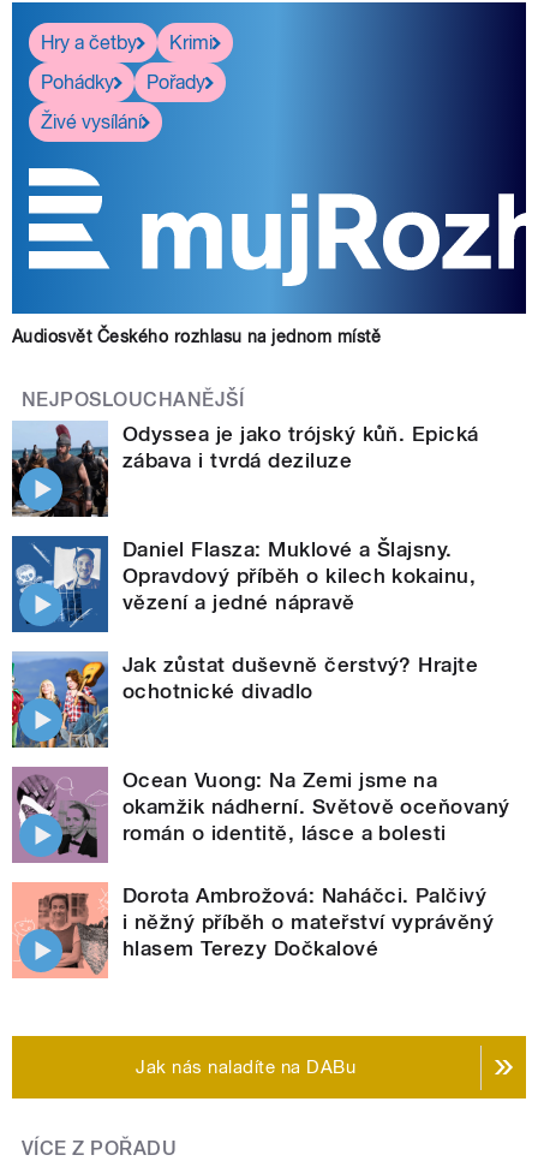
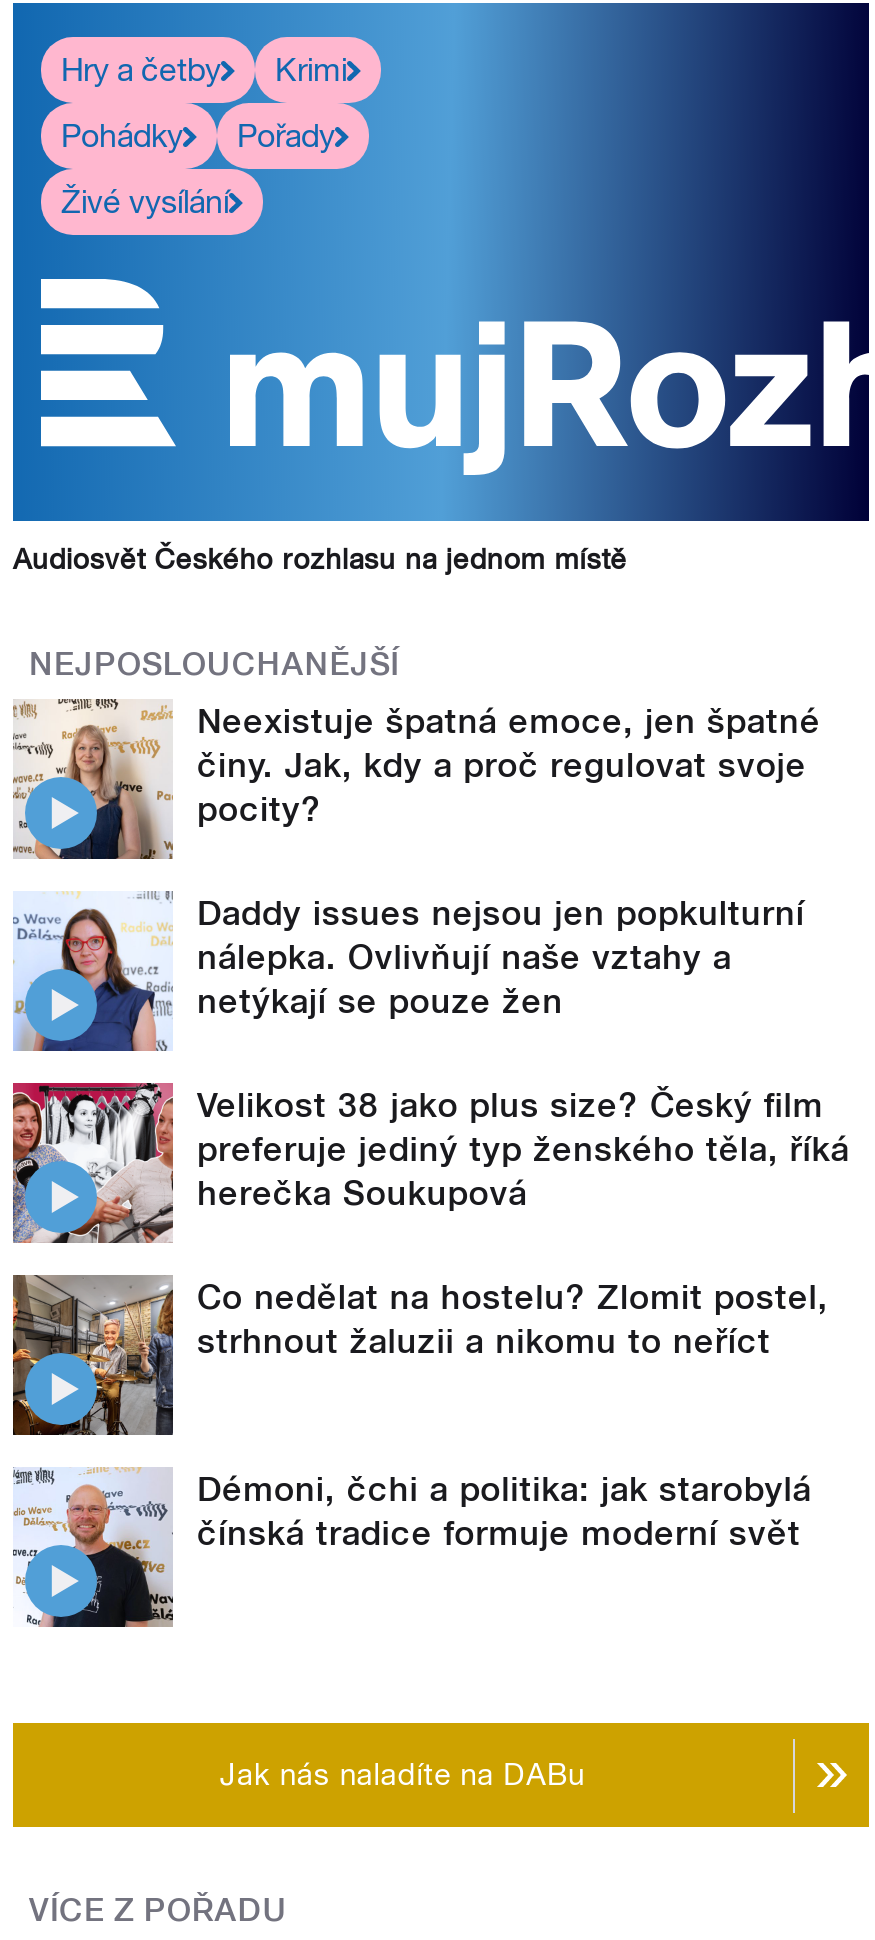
- [image]
- Odyssea je jako trójský kůň. Epická
- zábava i tvrdá deziluze
+ [image]
+ Neexistuje špatná emoce, jen špatné
+ činy. Jak, kdy a proč regulovat svoje
+ pocity?

- [image]
- Daniel Flasza: Muklové a Šlajsny.
- Opravdový příběh o kilech kokainu,
- vězení a jedné nápravě
+ [image]
+ Daddy issues nejsou jen popkulturní
+ nálepka. Ovlivňují naše vztahy a
+ netýkají se pouze žen

- [image]
- Jak zůstat duševně čerstvý? Hrajte
- ochotnické divadlo
+ [image]
+ Velikost 38 jako plus size? Český film
+ preferuje jediný typ ženského těla, říká
+ herečka Soukupová

- [image]
- Ocean Vuong: Na Zemi jsme na
- okamžik nádherní. Světově oceňovaný
- román o identitě, lásce a bolesti
+ [image]
+ Co nedělat na hostelu? Zlomit postel,
+ strhnout žaluzii a nikomu to neříct

- [image]
- Dorota Ambrožová: Naháčci. Palčivý
- i něžný příběh o mateřství vyprávěný
- hlasem Terezy Dočkalové
+ [image]
+ Démoni, čchi a politika: jak starobylá
+ čínská tradice formuje moderní svět
